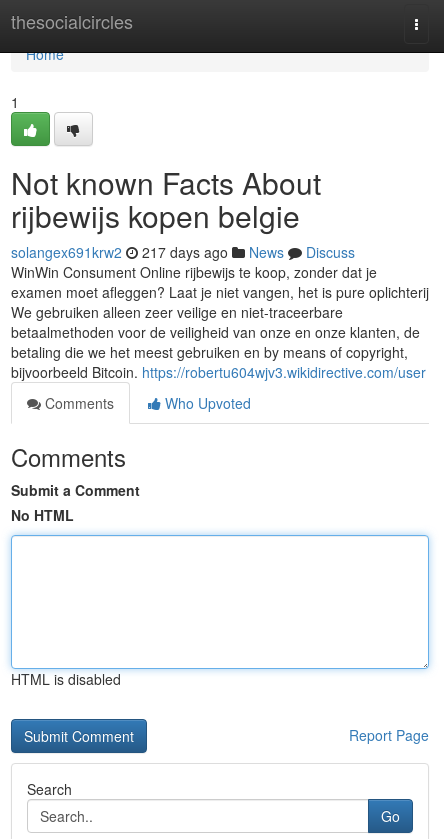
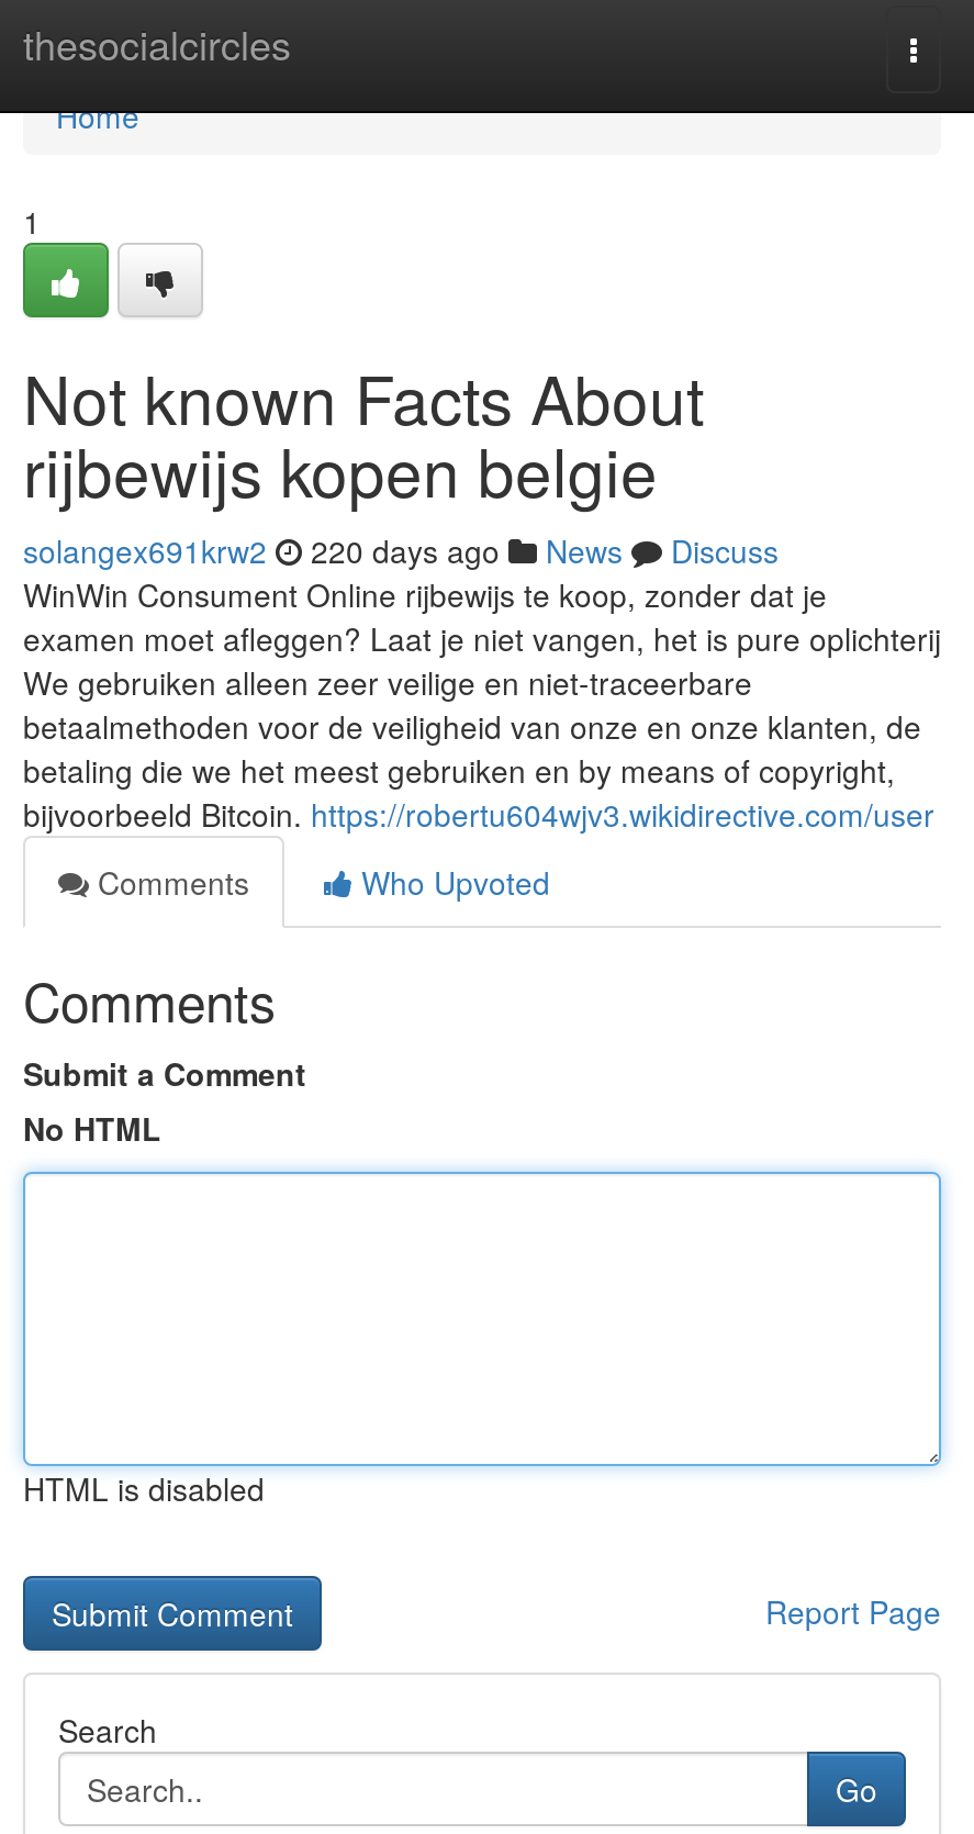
- solangex691krw2 217 days ago News Discuss
+ solangex691krw2 220 days ago News Discuss
